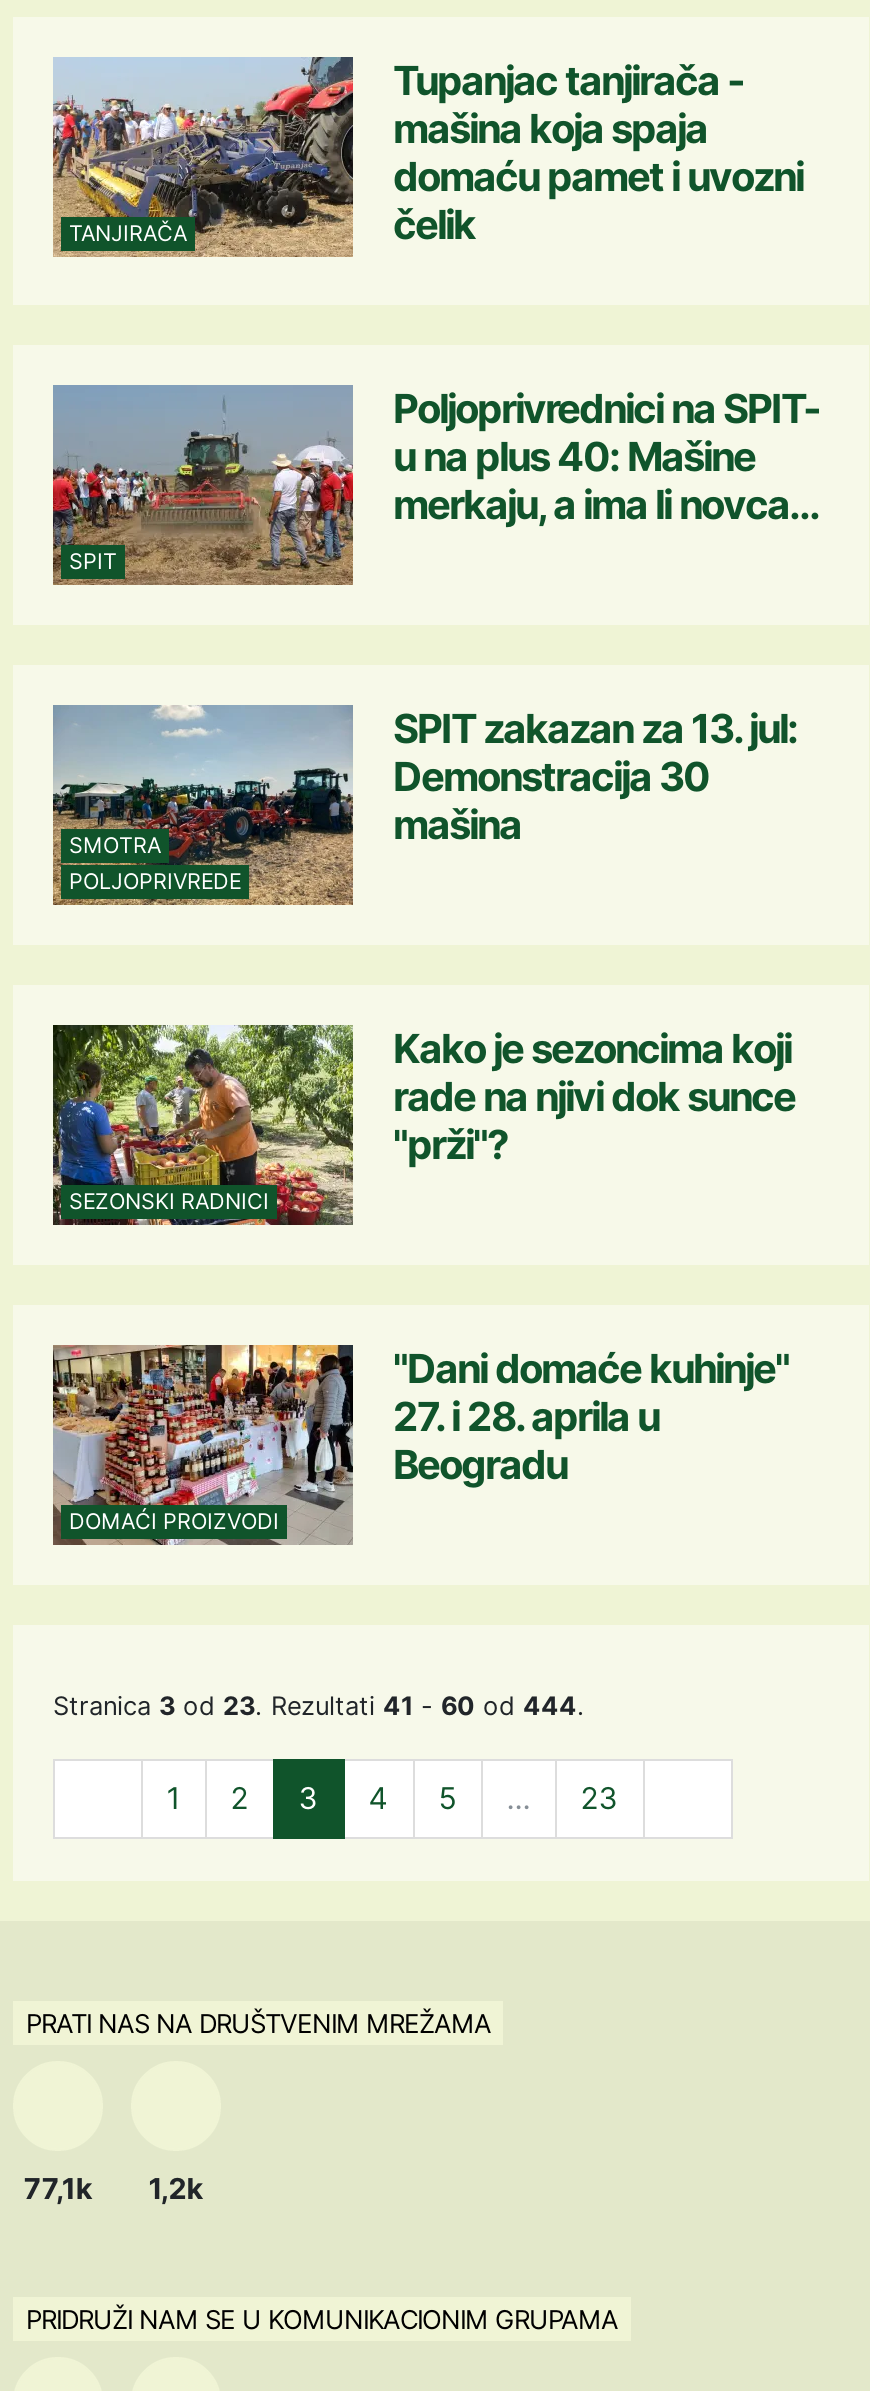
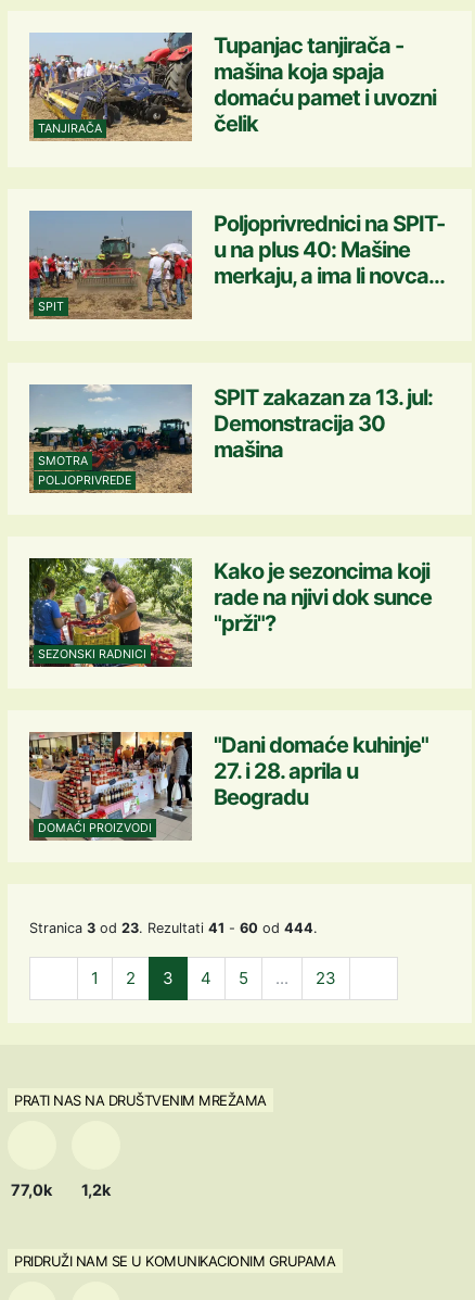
- 77,1k 1,2k
+ 77,0k 1,2k
